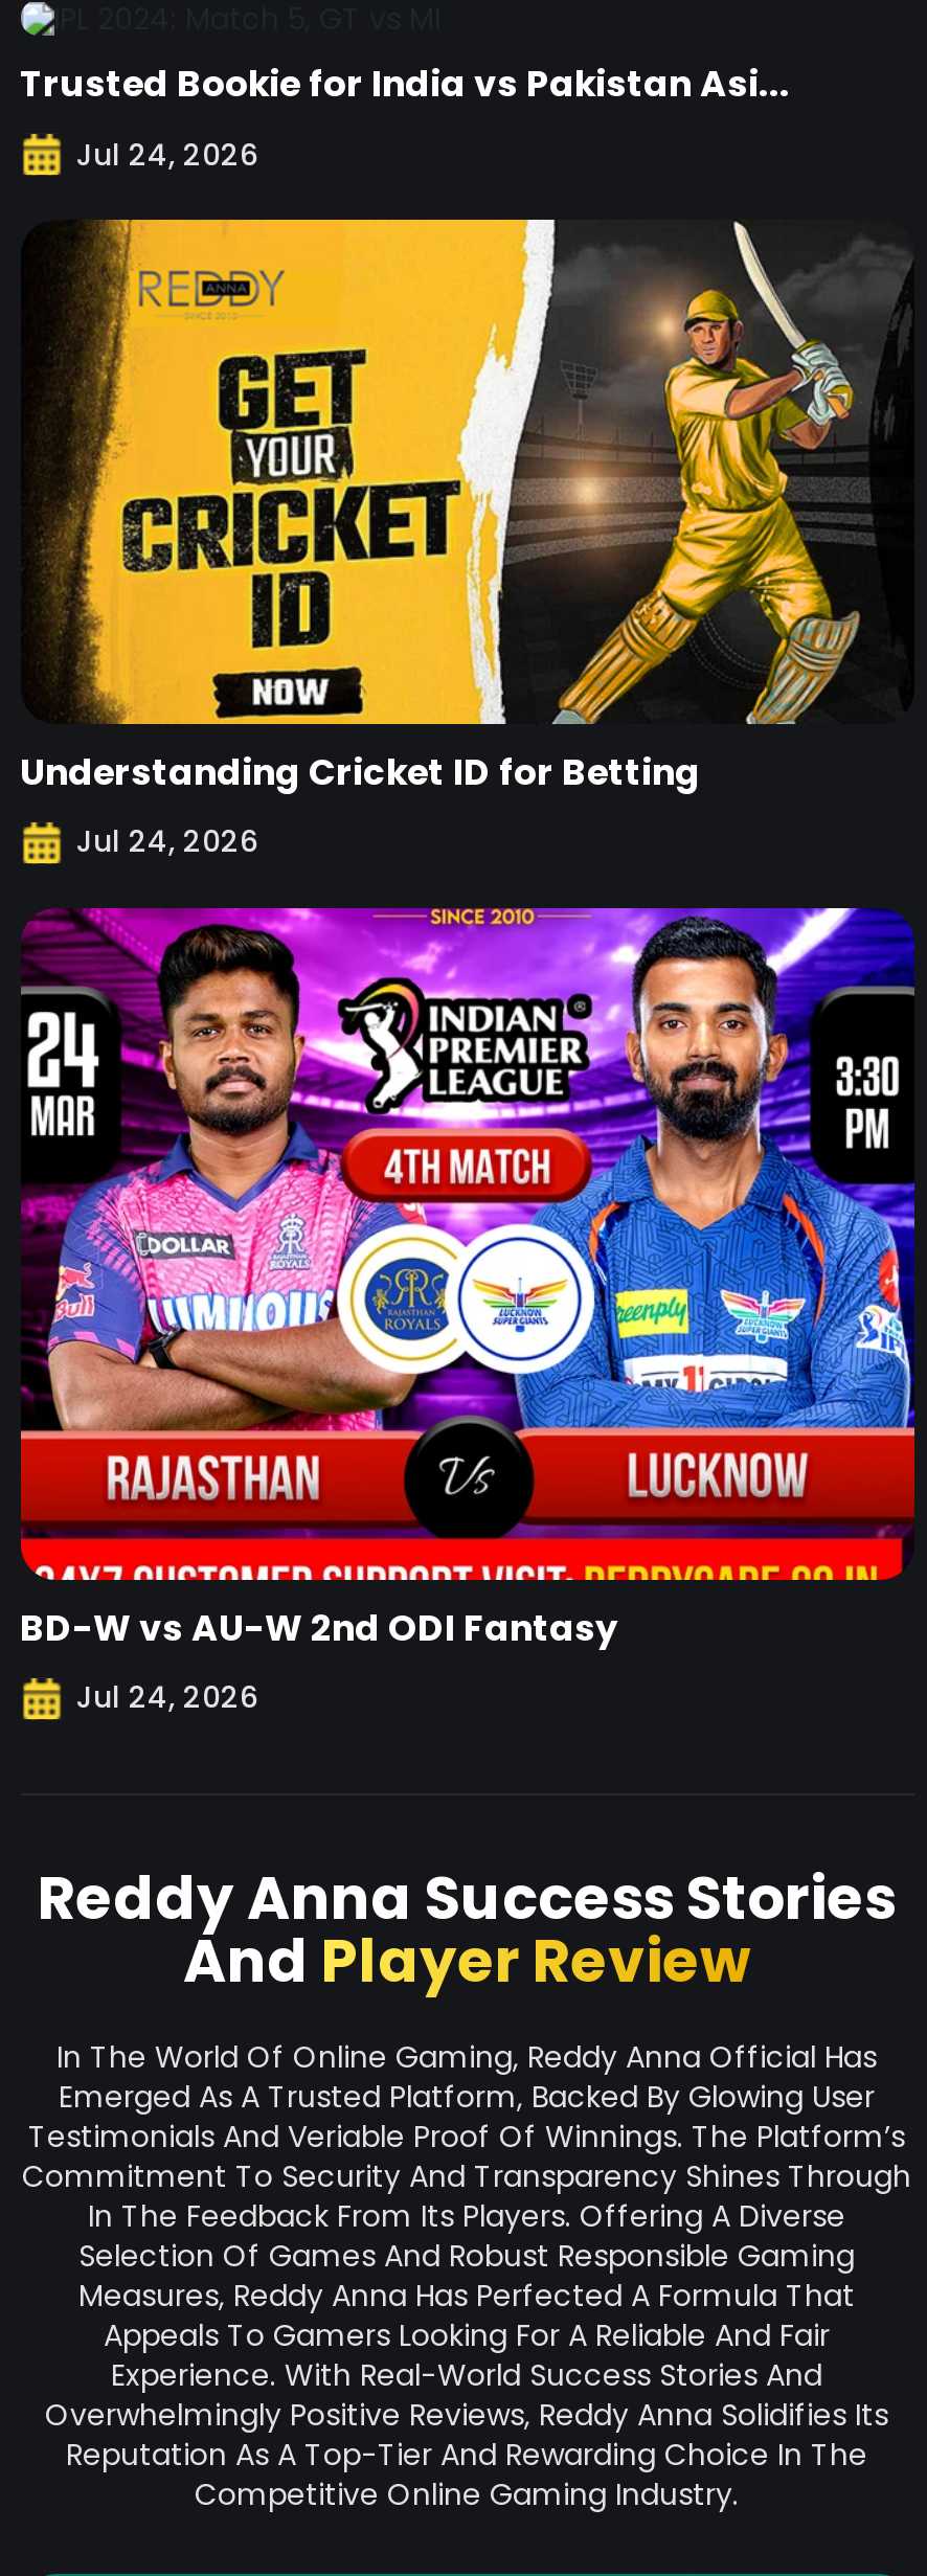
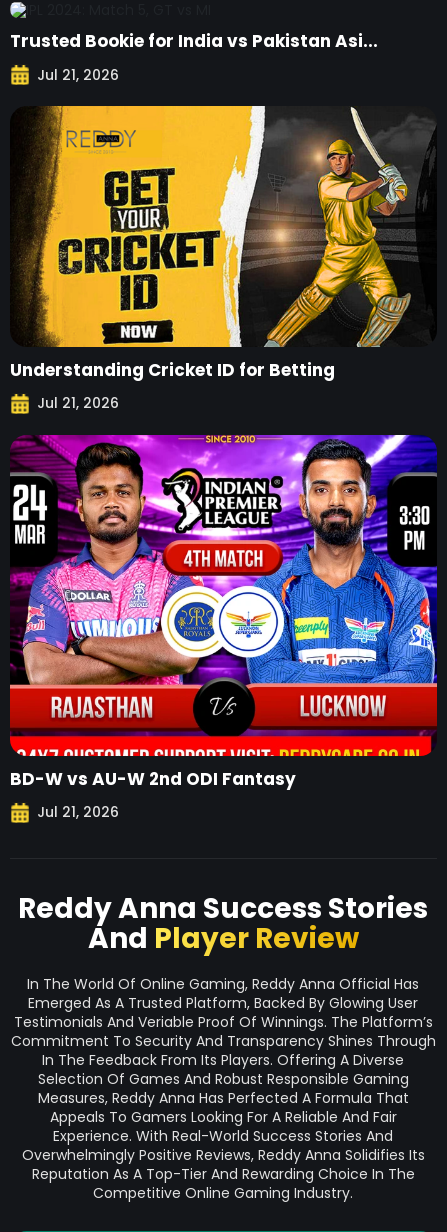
- Jul 24, 2026
+ Jul 21, 2026

- Jul 24, 2026
+ Jul 21, 2026

- Jul 24, 2026
+ Jul 21, 2026
